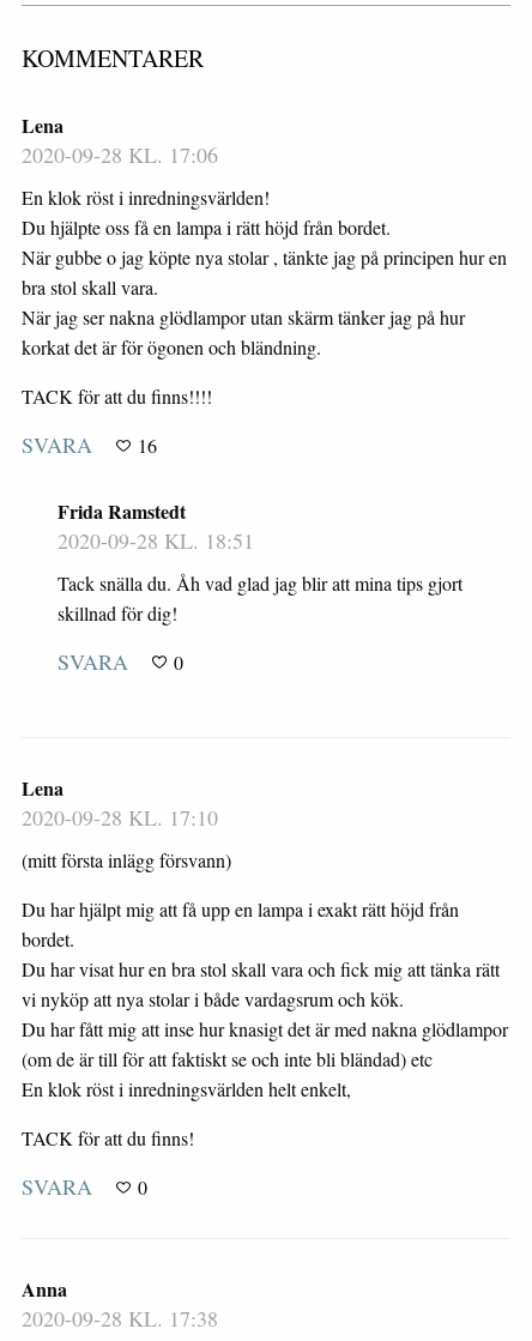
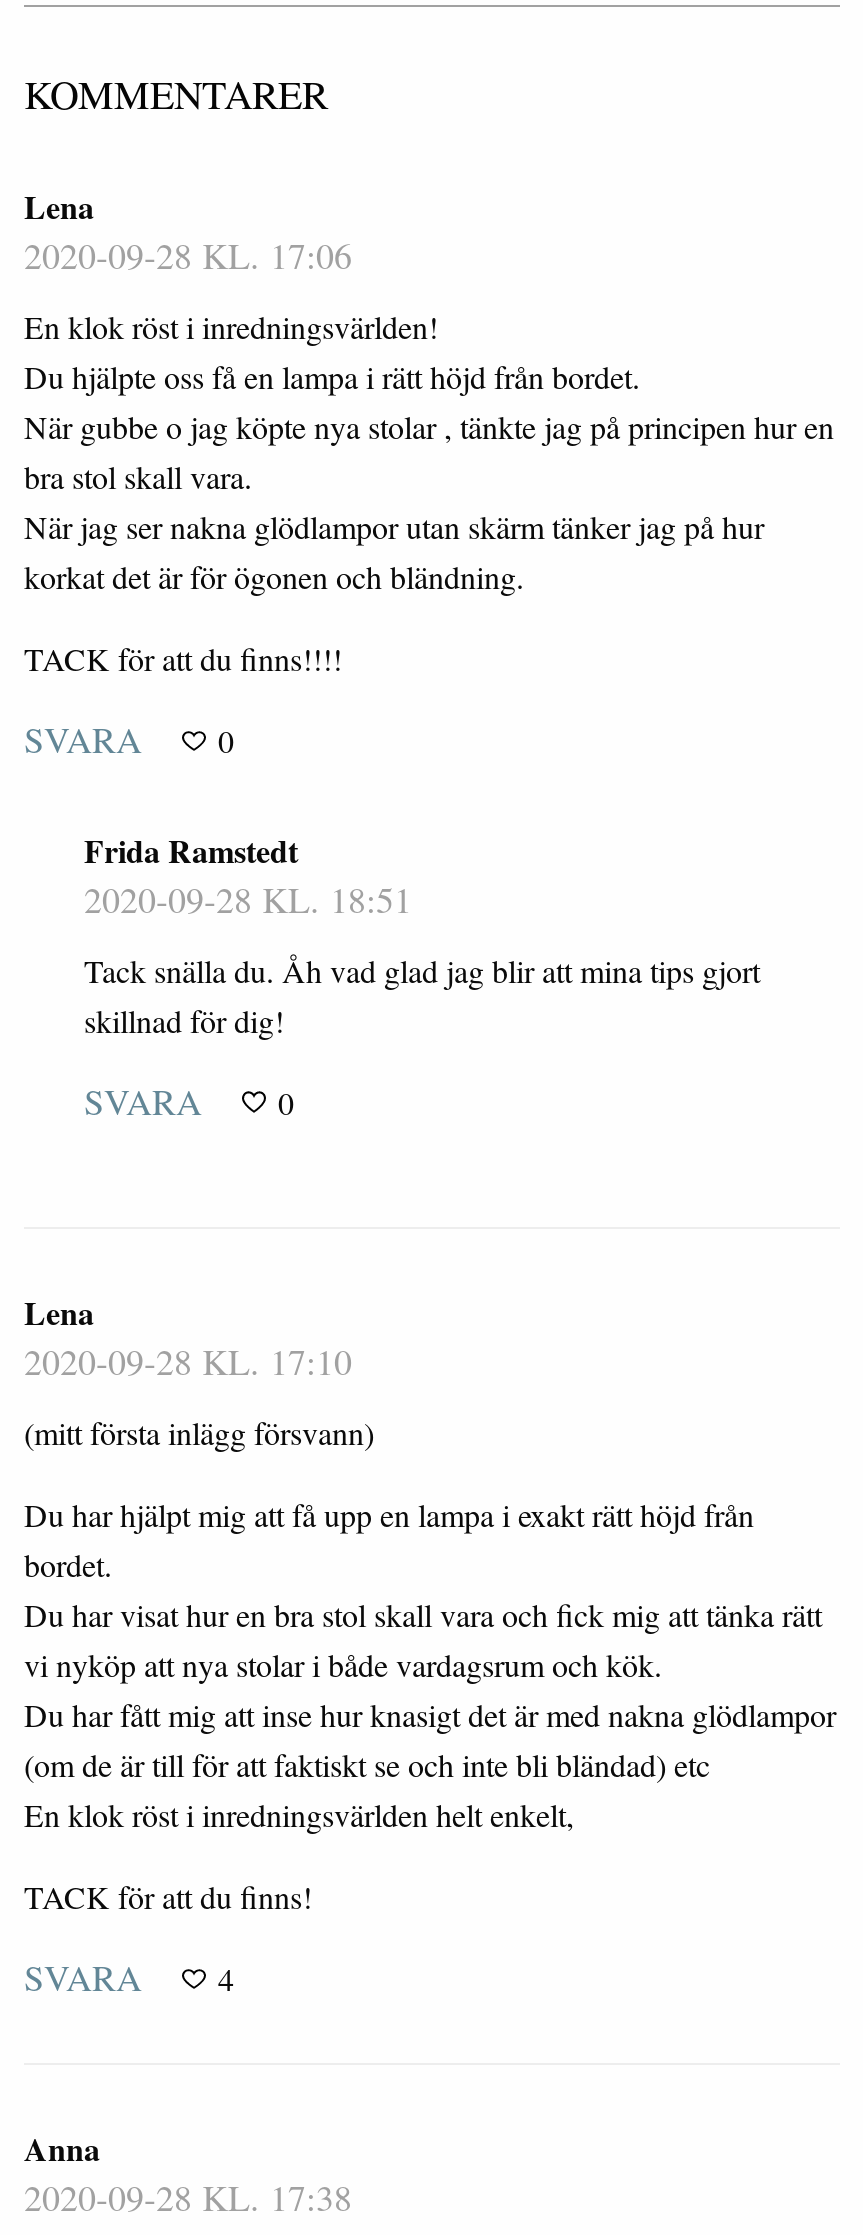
- SVARA 16
+ SVARA 0

- SVARA 0
+ SVARA 4
